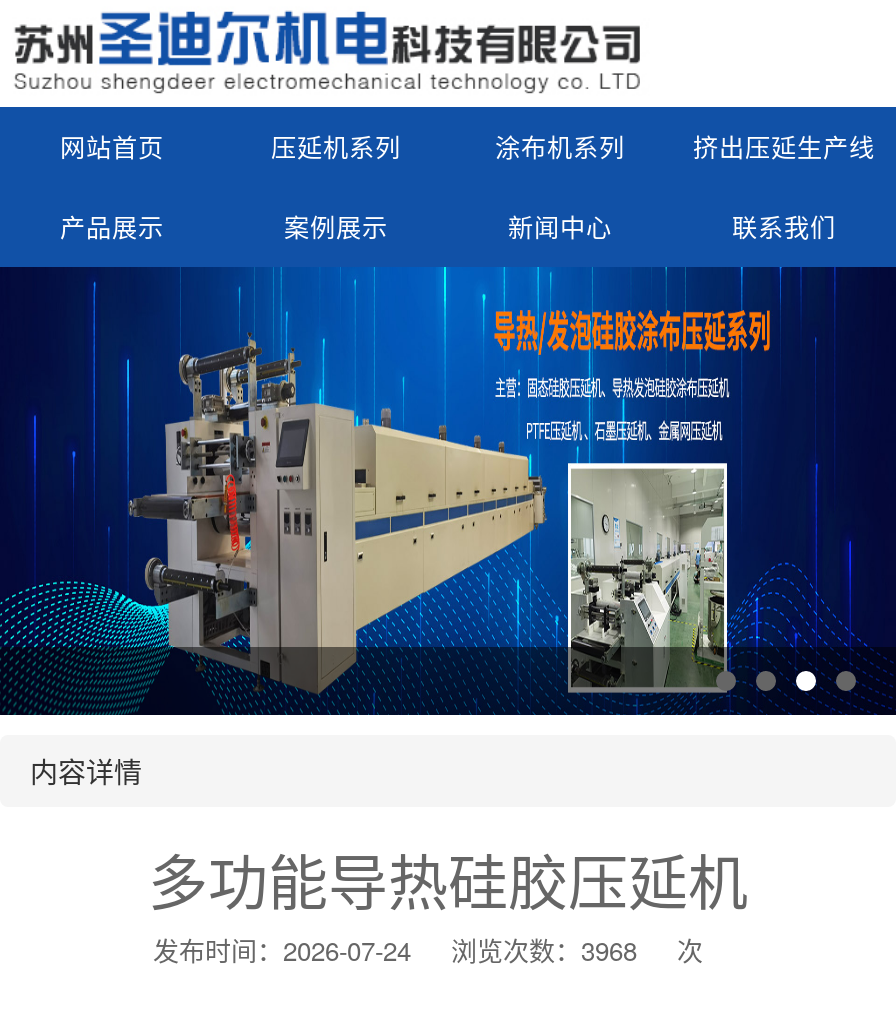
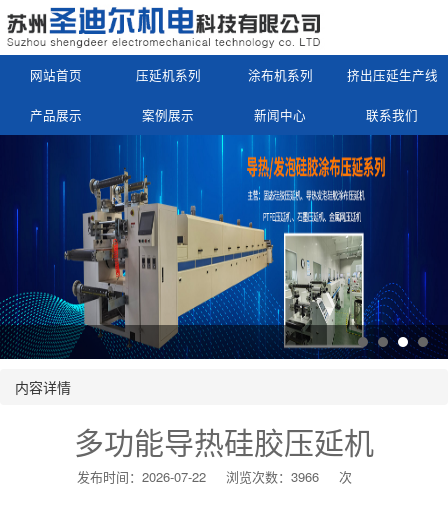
- 发布时间：2026-07-24
+ 发布时间：2026-07-22

- 浏览次数：3968
+ 浏览次数：3966
